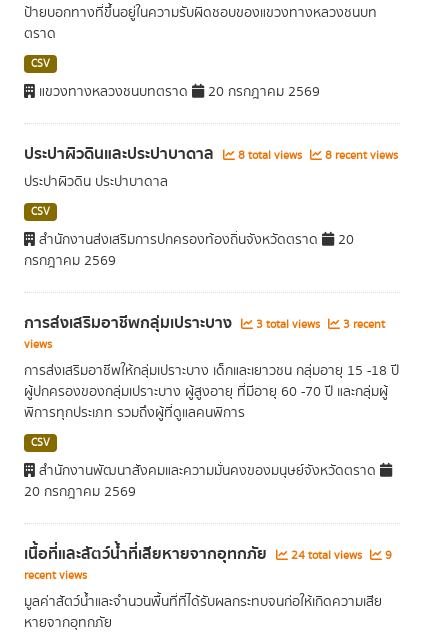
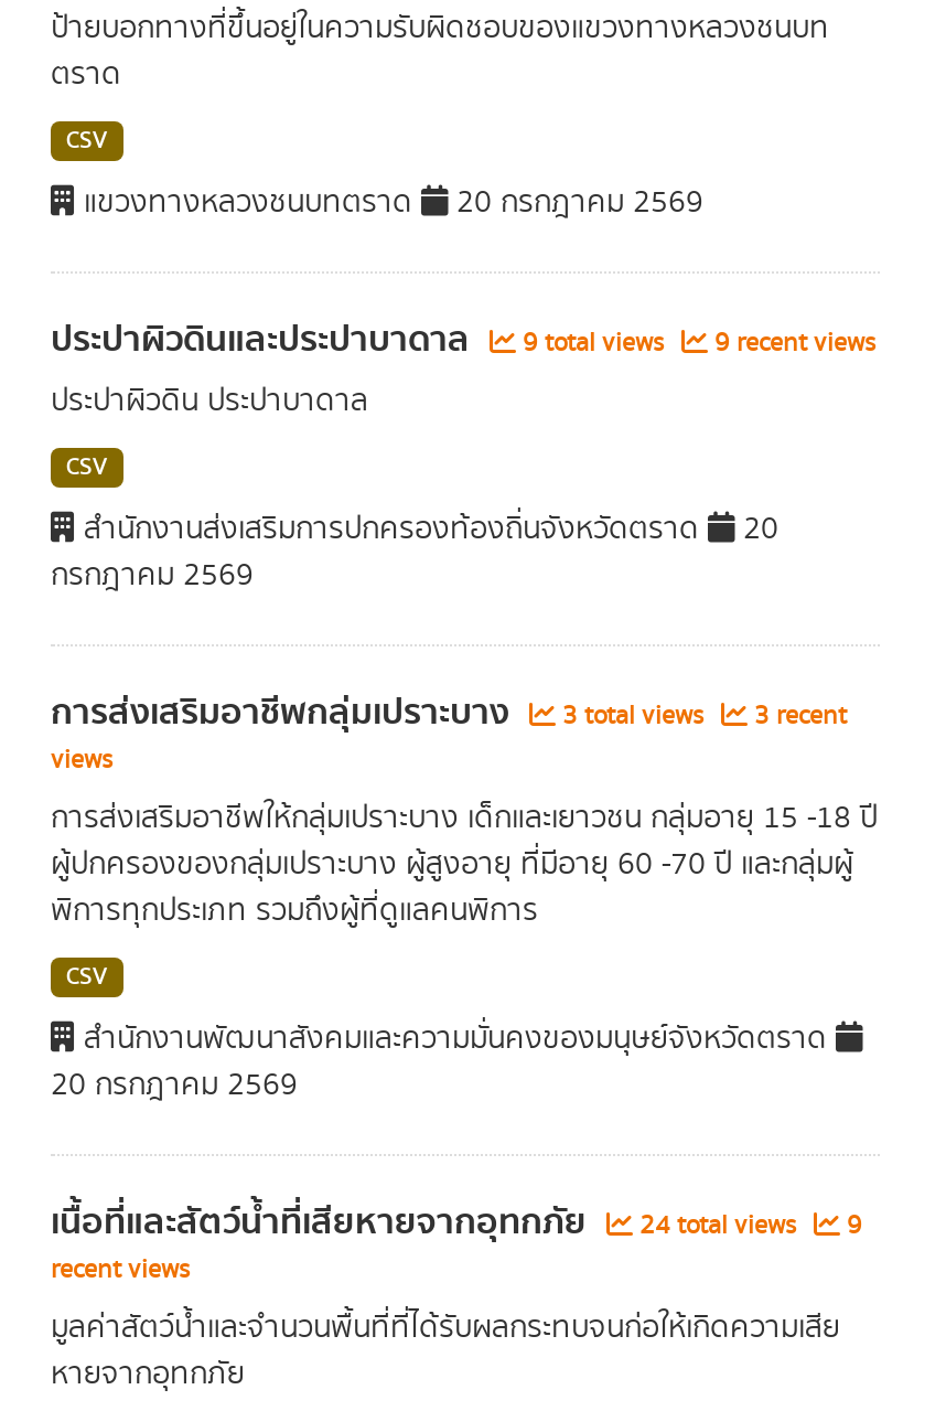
- 8 total views
+ 9 total views

- 8 recent views
+ 9 recent views
